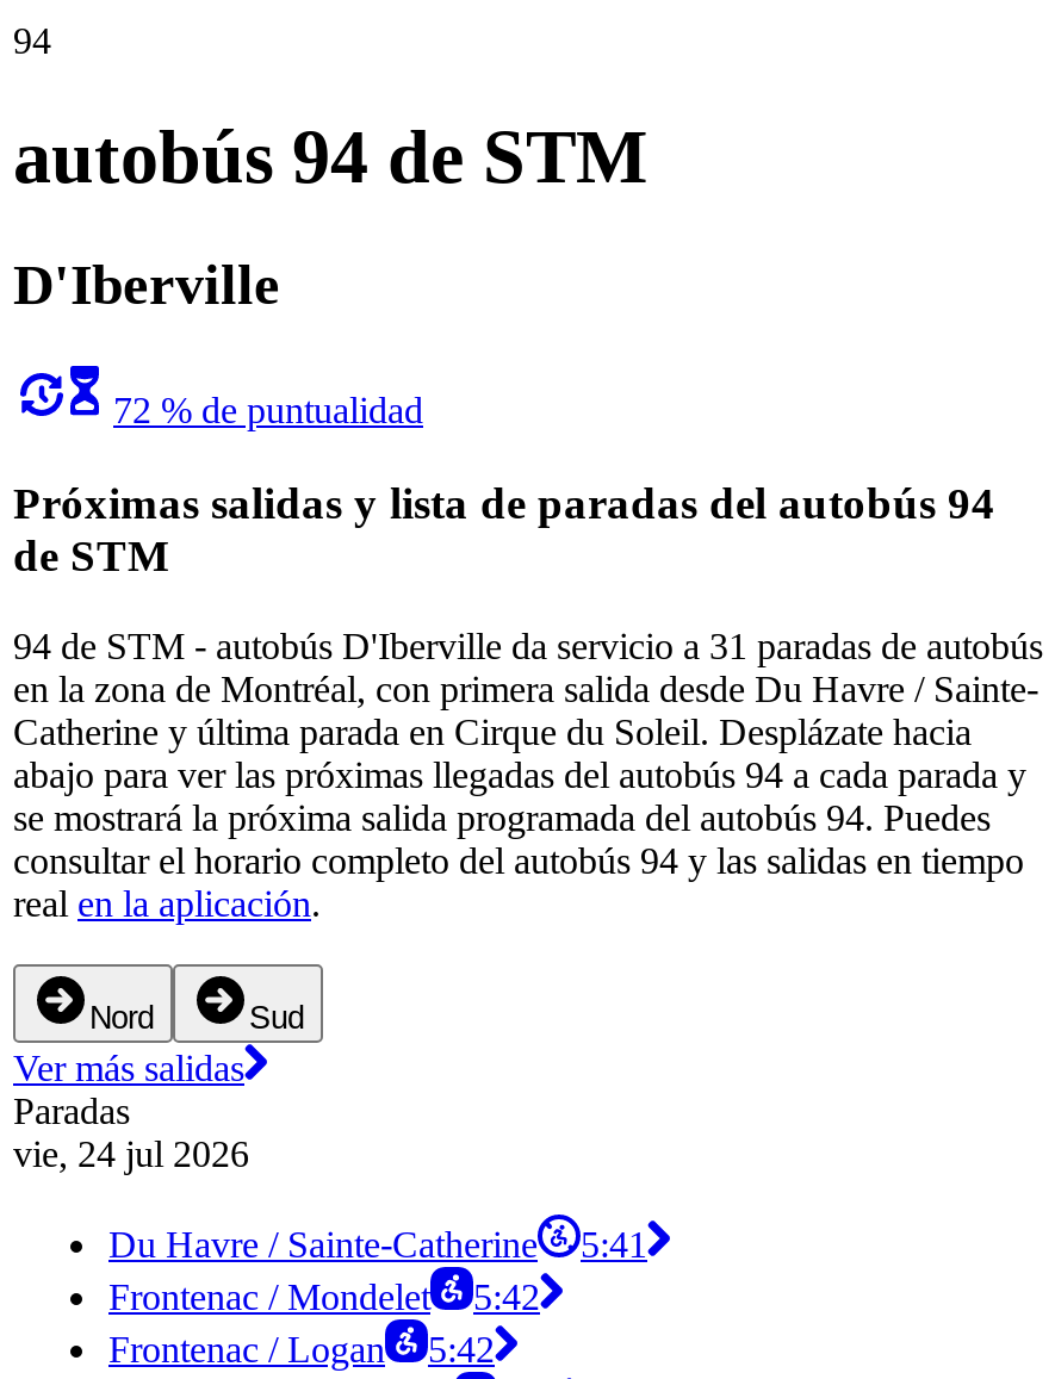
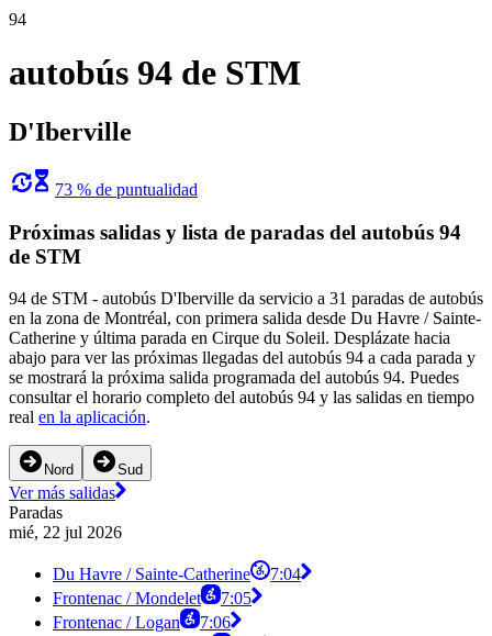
- 72 % de puntualidad
+ 73 % de puntualidad

- vie, 24 jul 2026
+ mié, 22 jul 2026

- Du Havre / Sainte-Catherine 5:41
+ Du Havre / Sainte-Catherine 7:04

- Frontenac / Mondelet 5:42
+ Frontenac / Mondelet 7:05

- Frontenac / Logan 5:42
+ Frontenac / Logan 7:06
